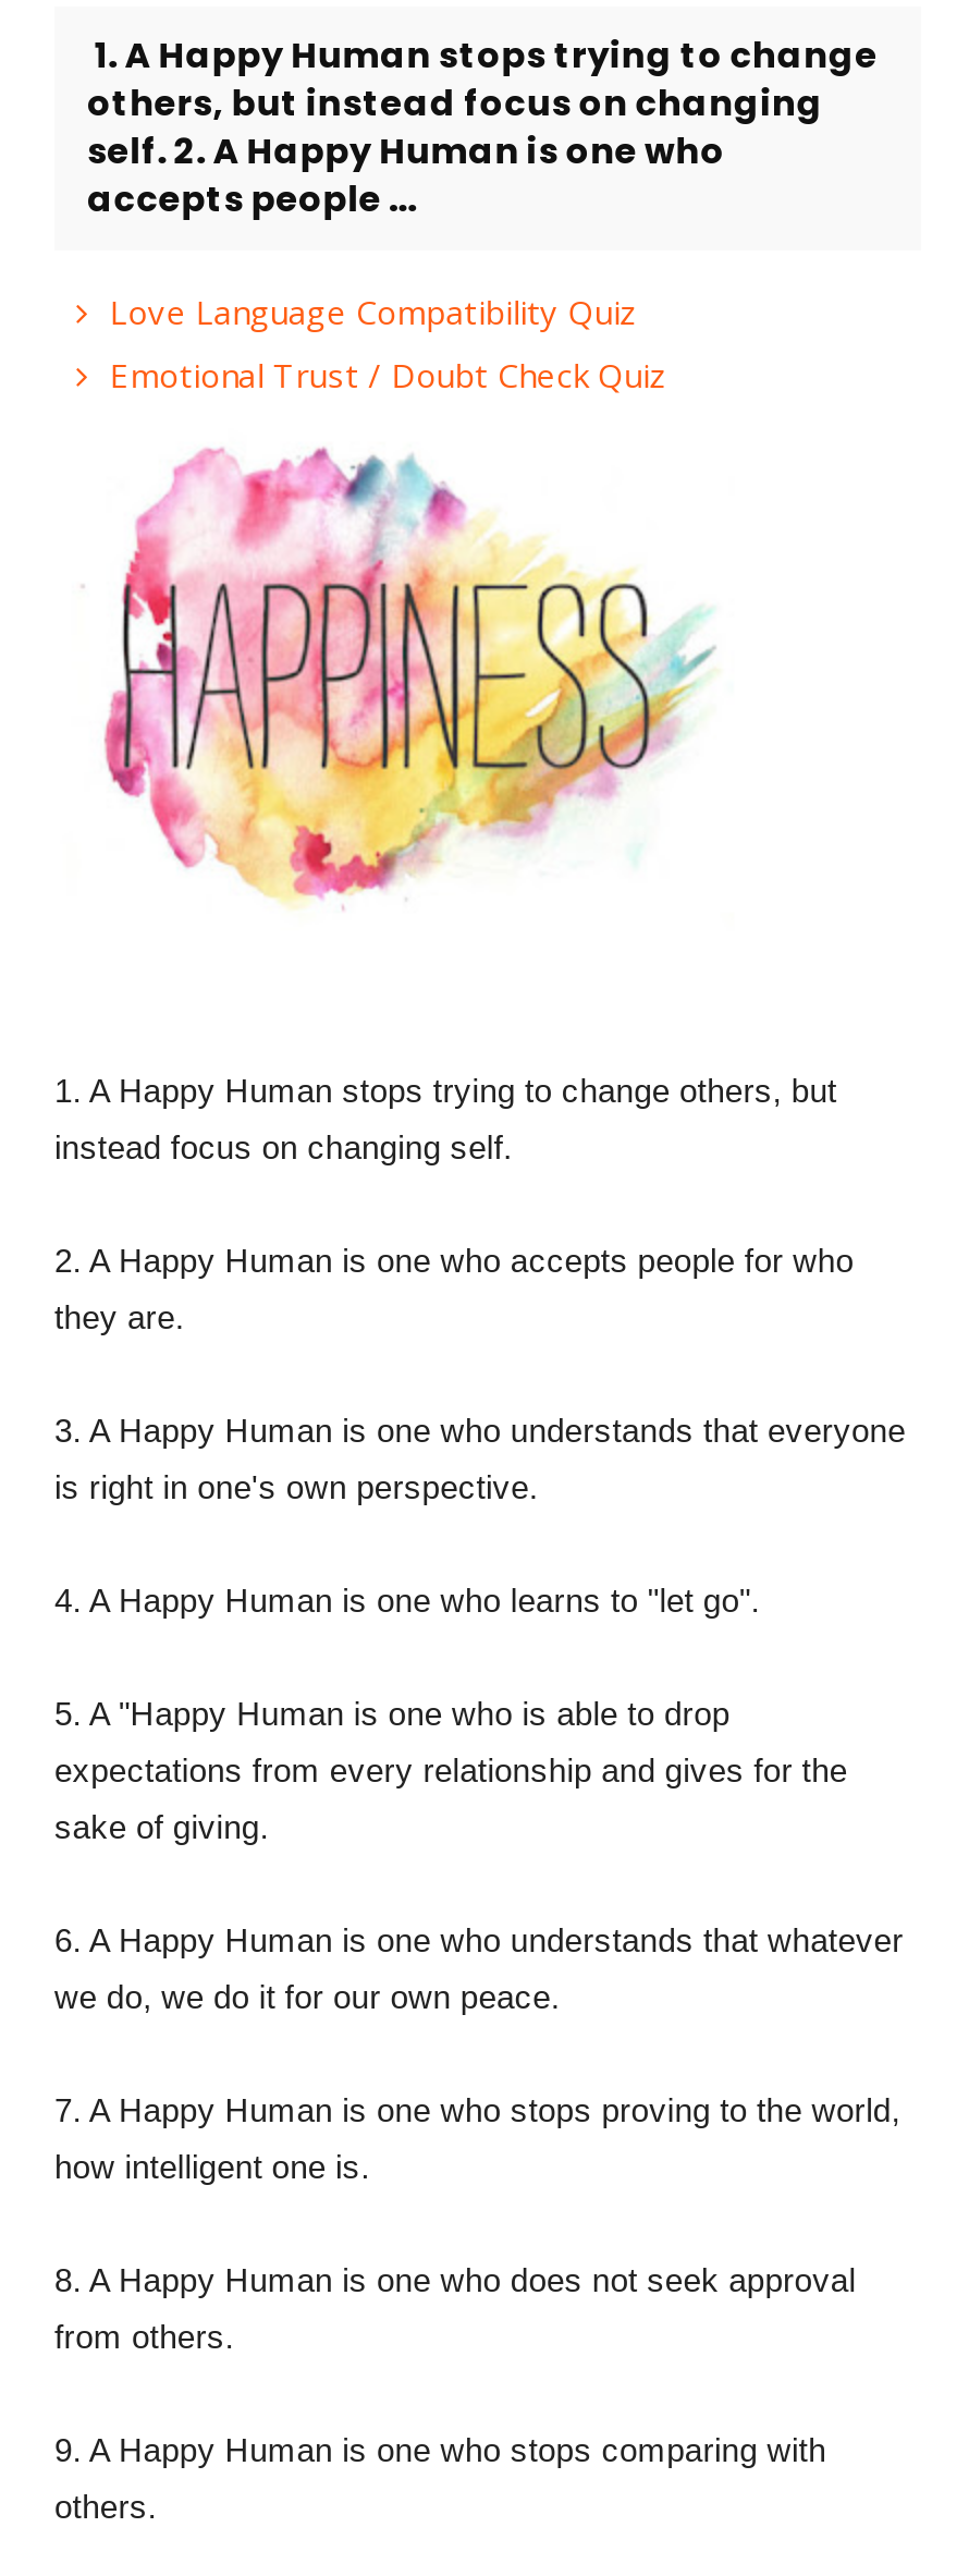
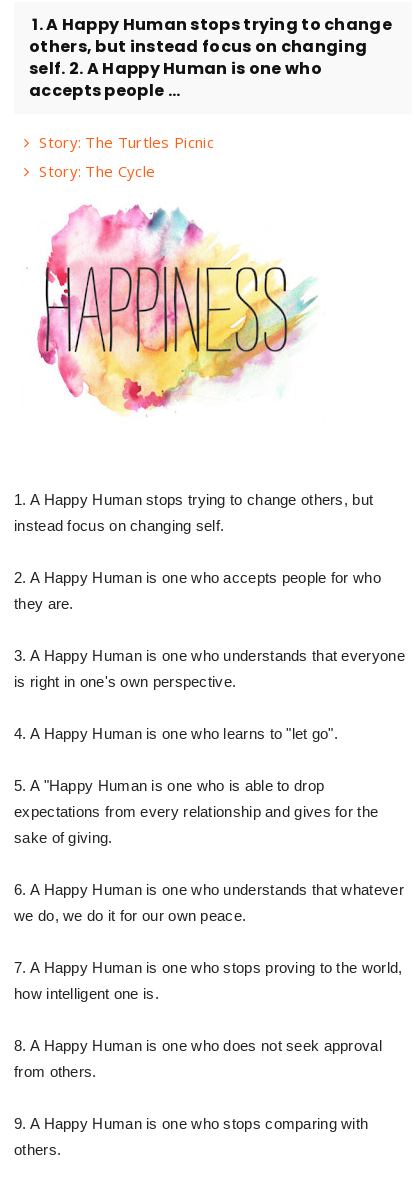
- Love Language Compatibility Quiz
- Emotional Trust / Doubt Check Quiz
+ Story: The Turtles Picnic
+ Story: The Cycle
